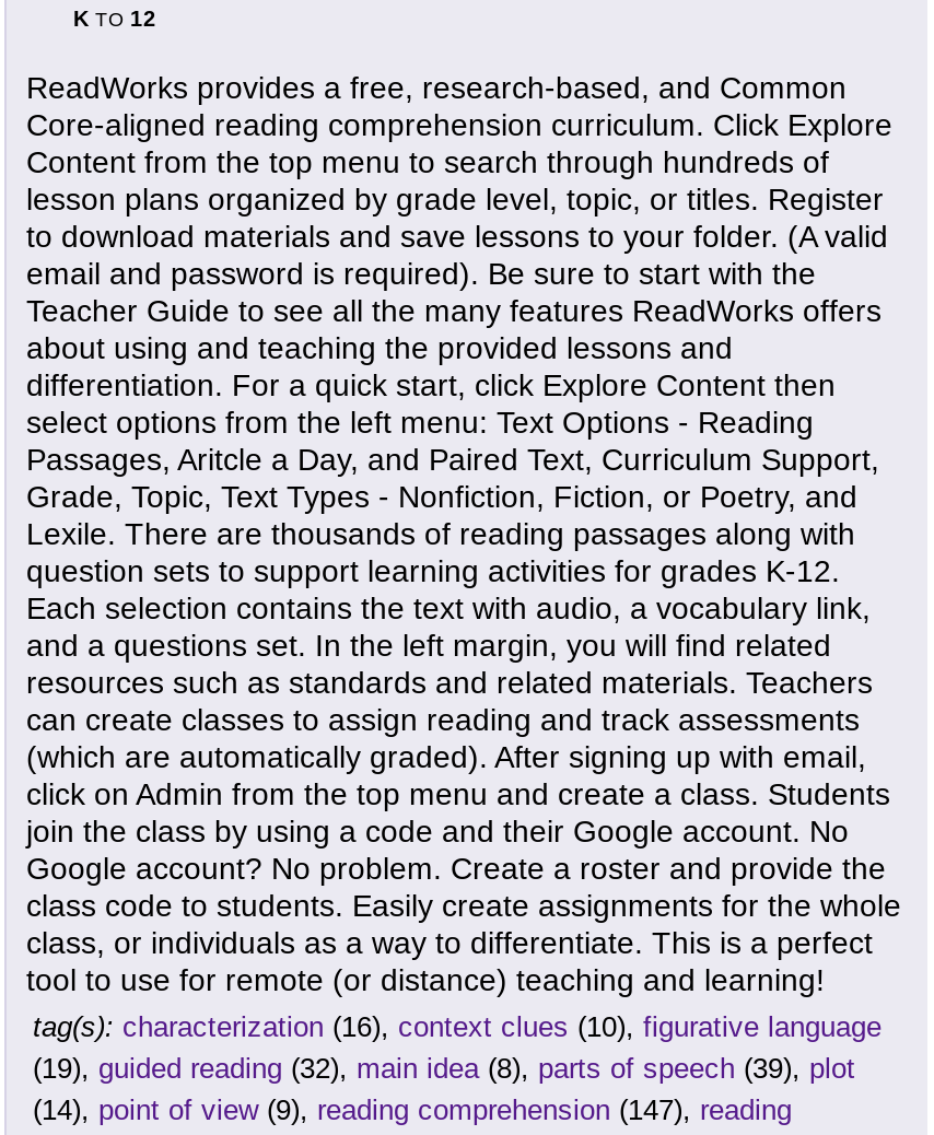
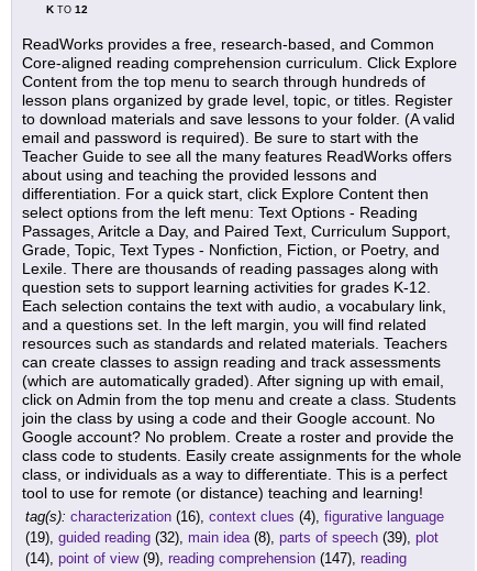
- tag(s): characterization (16), context clues (10), figurative language
+ tag(s): characterization (16), context clues (4), figurative language
